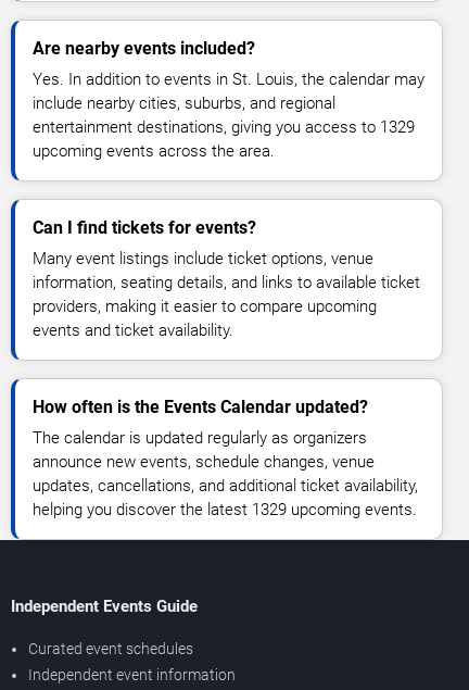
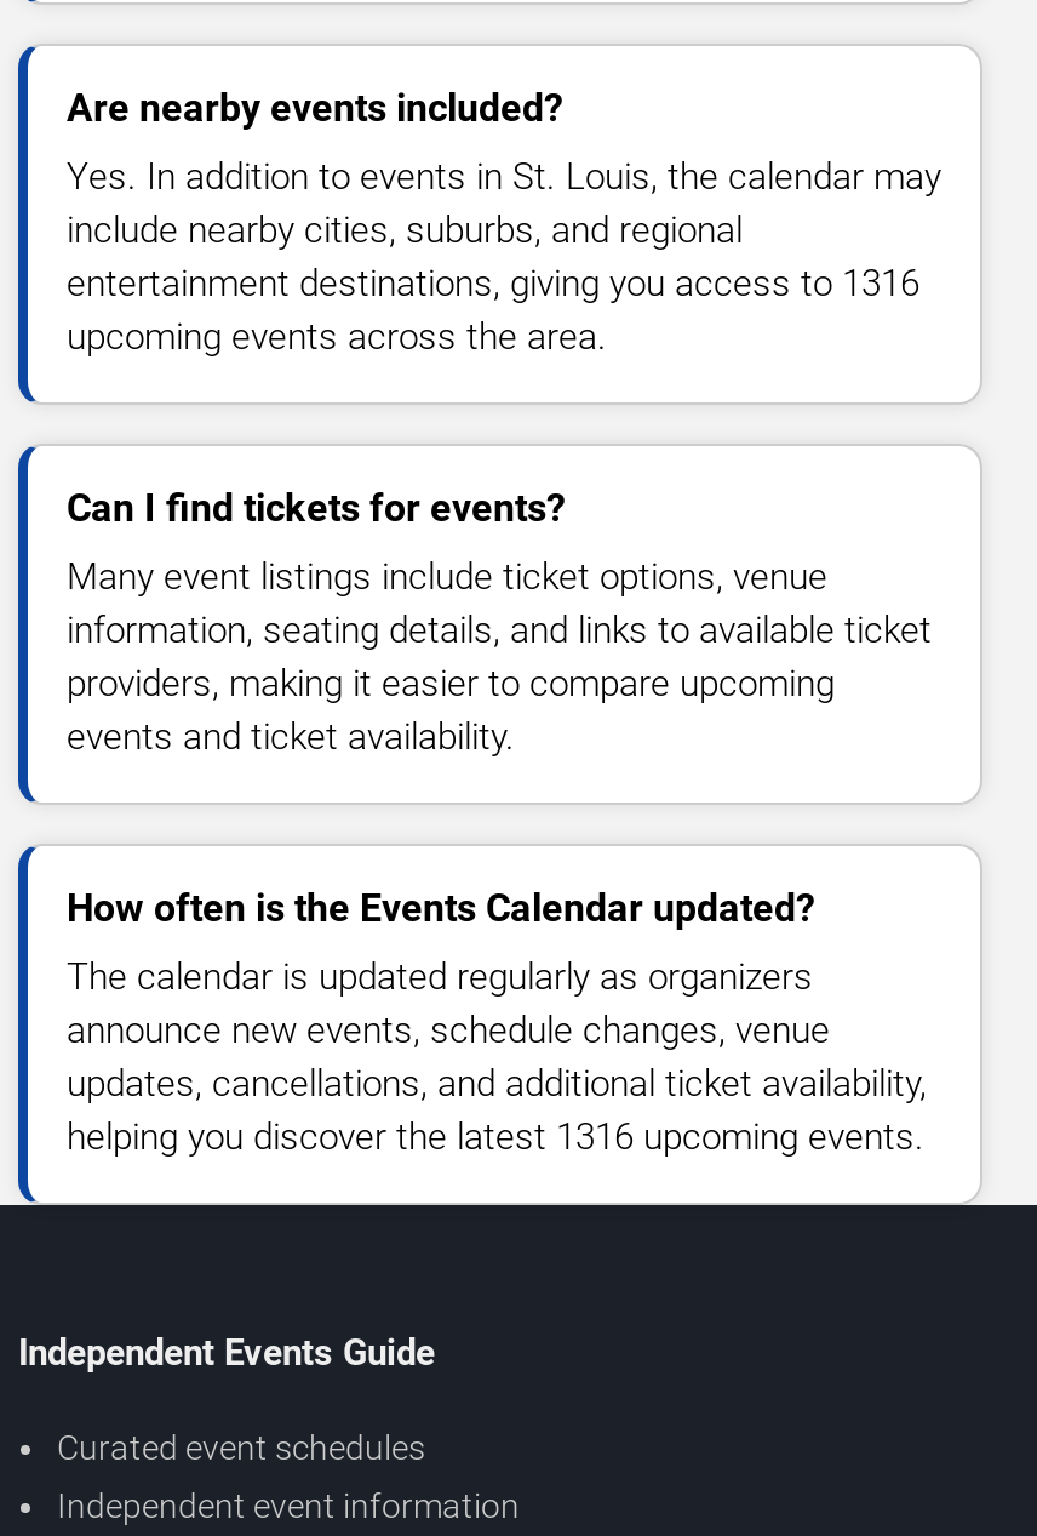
- entertainment destinations, giving you access to 1329
+ entertainment destinations, giving you access to 1316

- helping you discover the latest 1329 upcoming events.
+ helping you discover the latest 1316 upcoming events.
